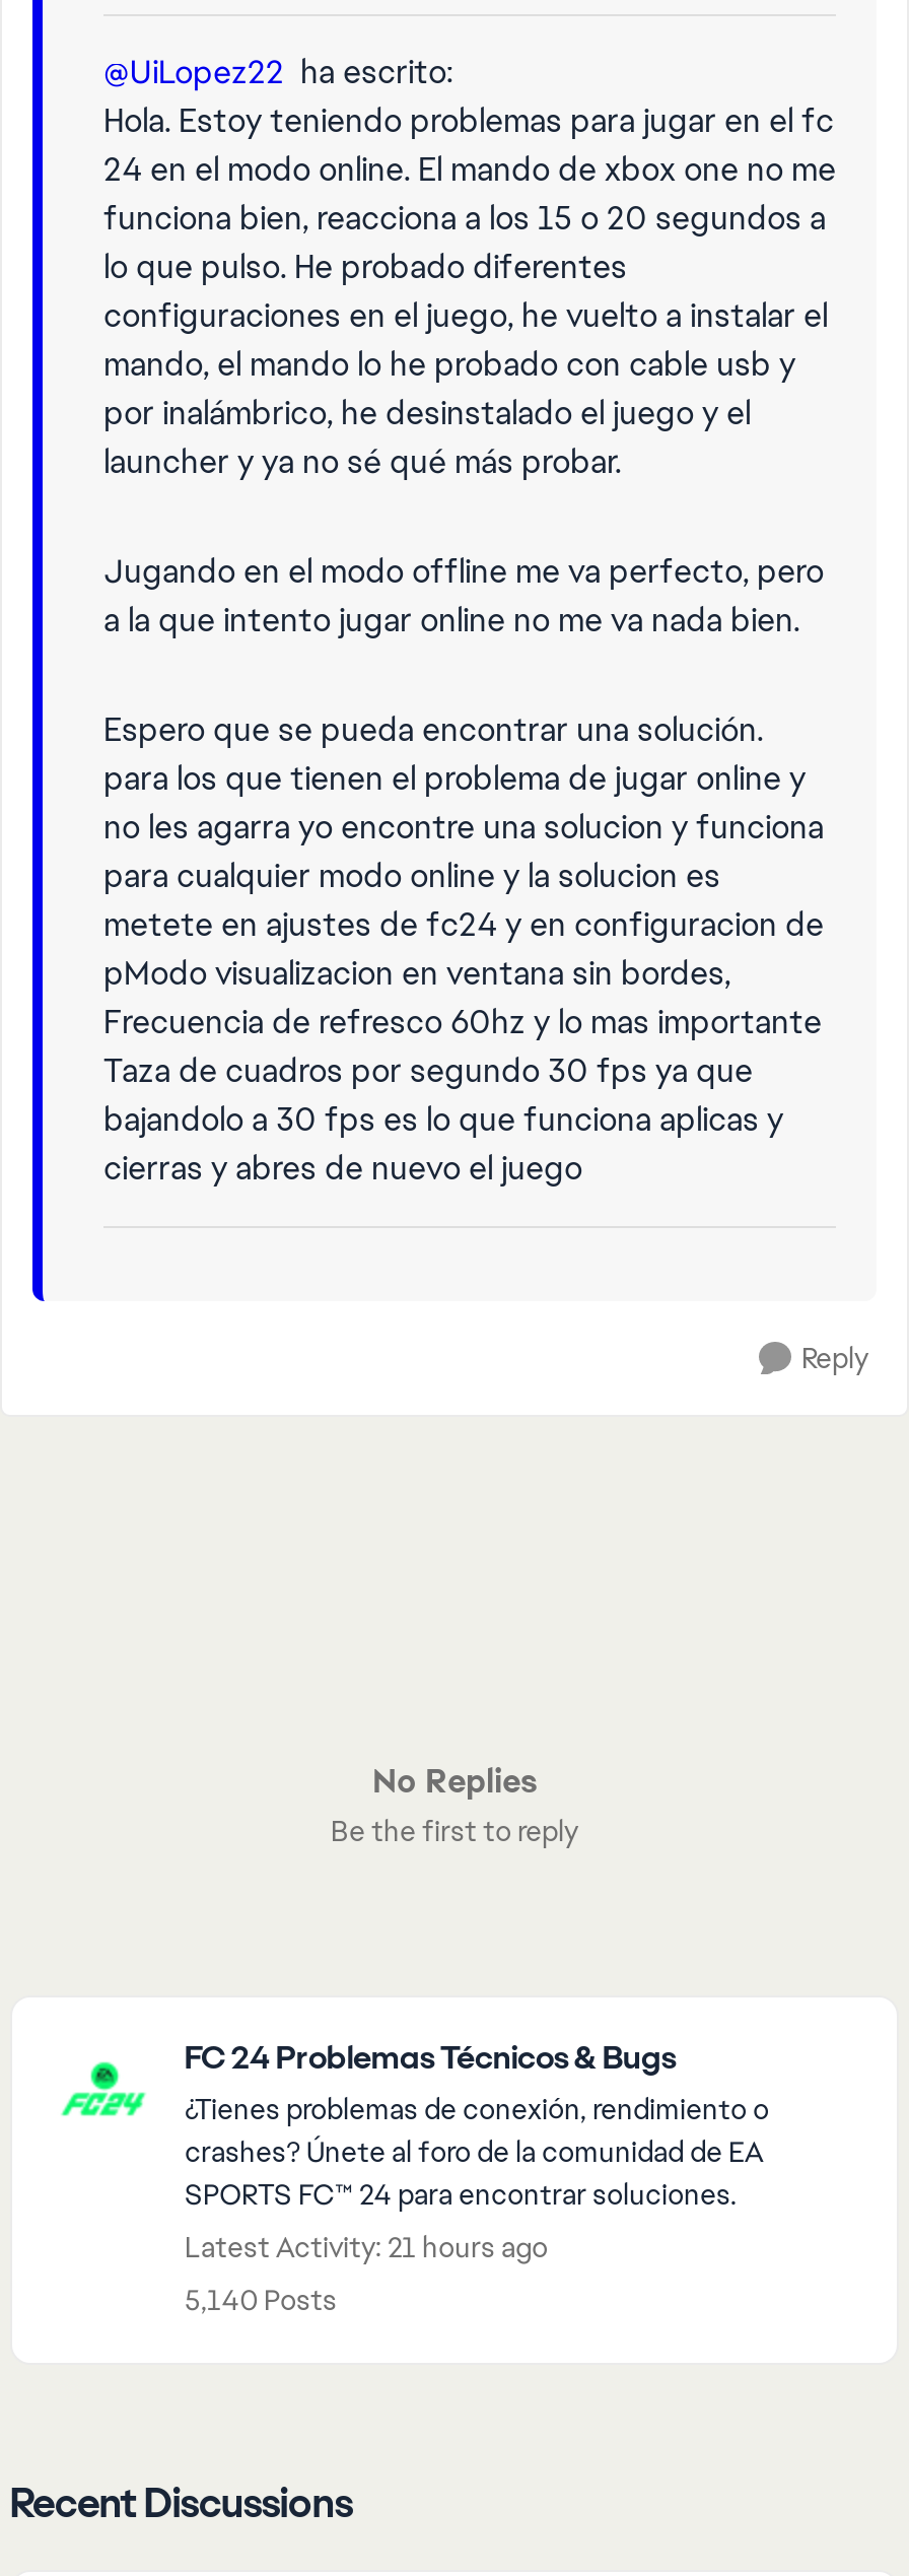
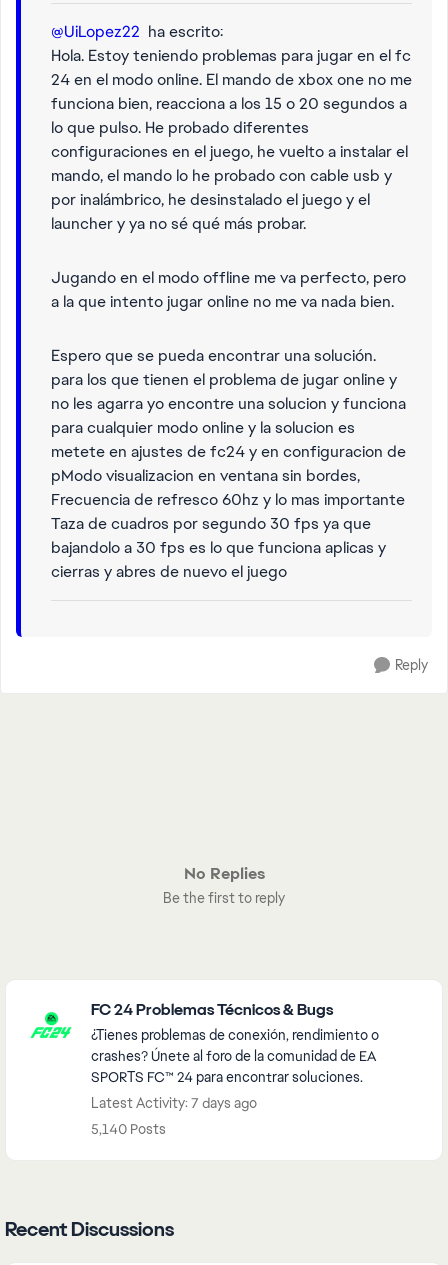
- Latest Activity: 21 hours ago
+ Latest Activity: 7 days ago
